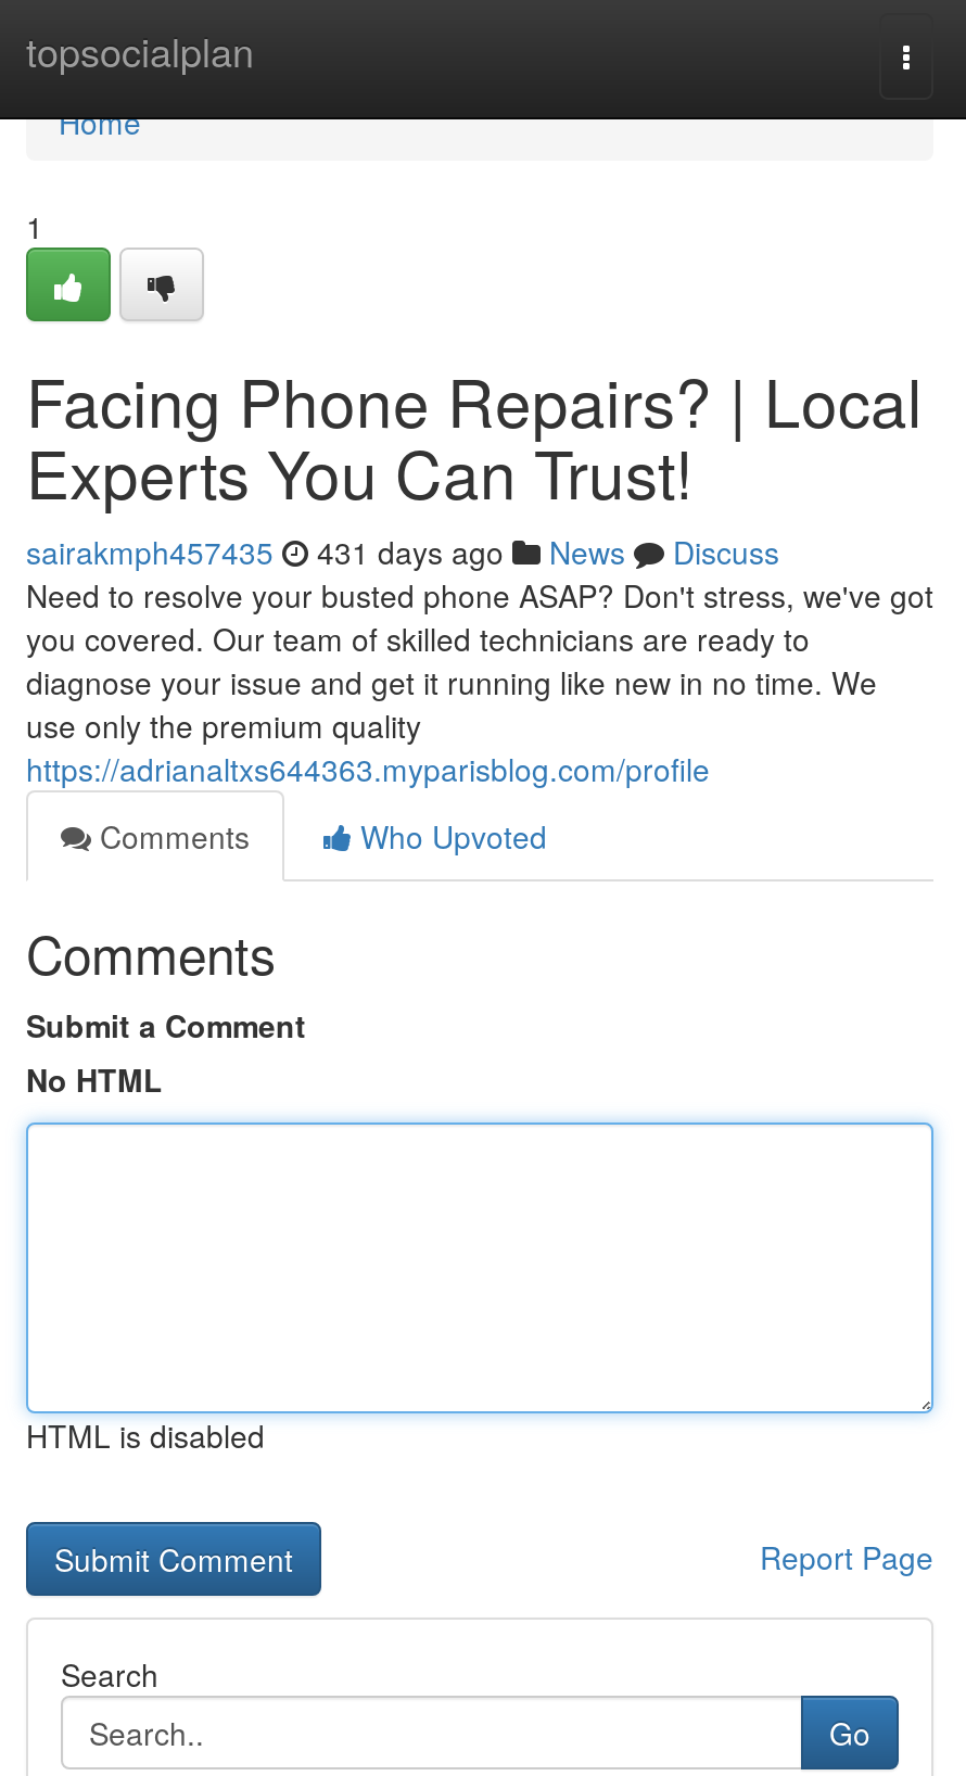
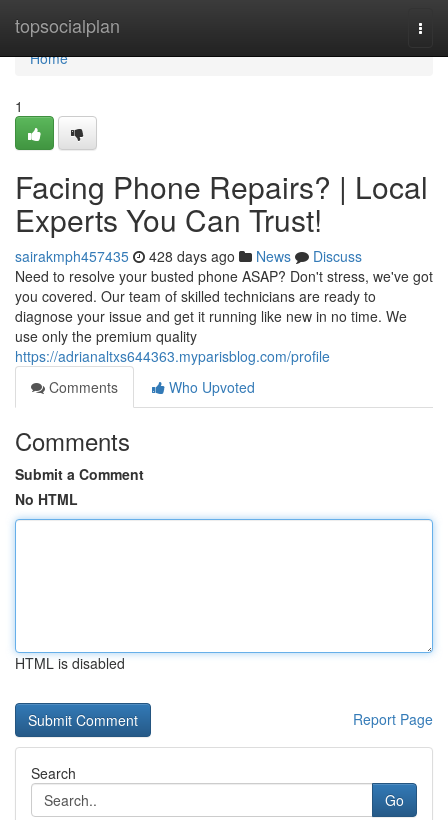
- sairakmph457435 431 days ago News Discuss
+ sairakmph457435 428 days ago News Discuss
